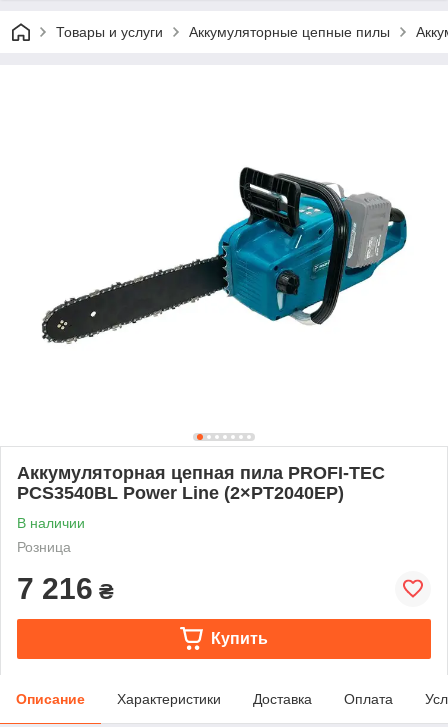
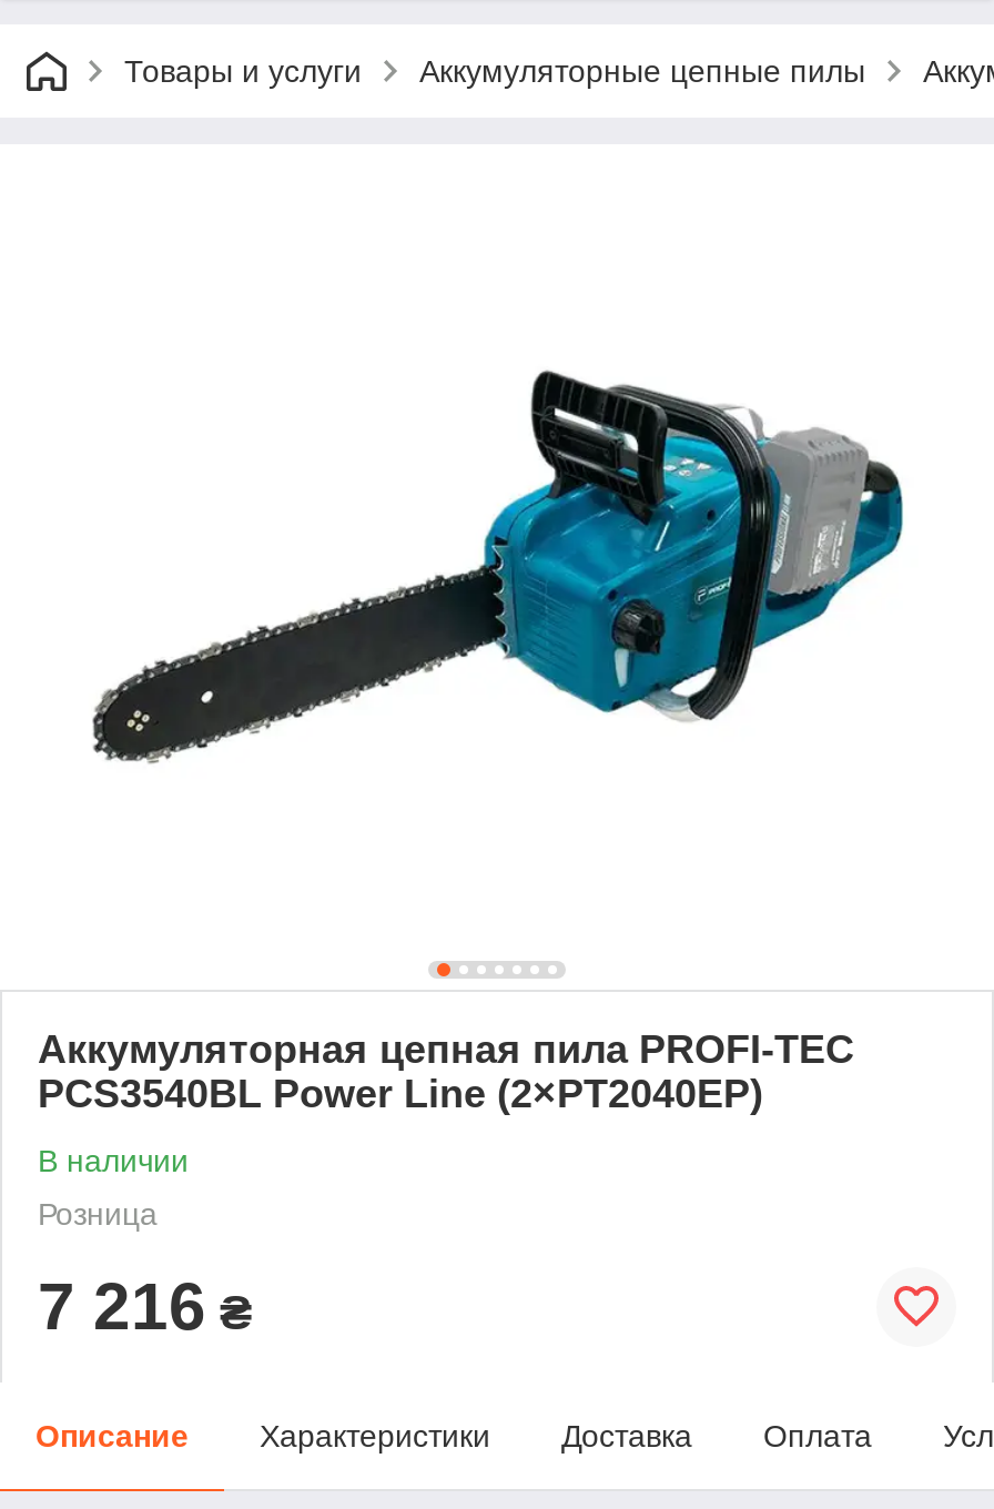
- Купить
